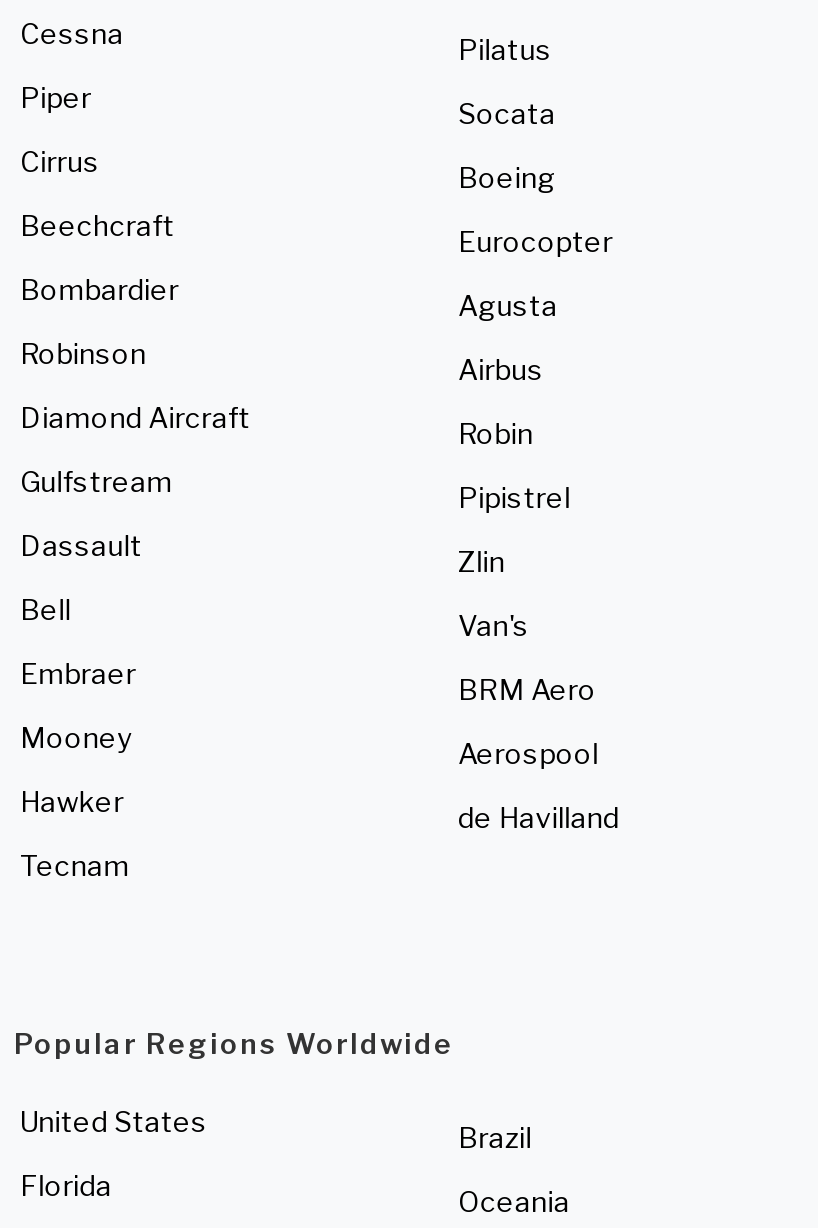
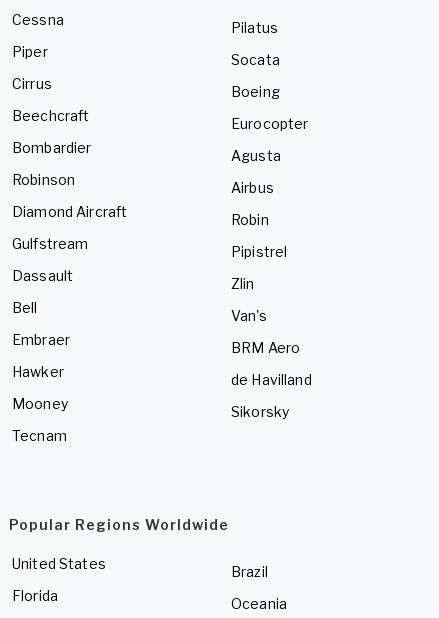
moved down: Mooney

- Aerospool

moved up: Hawker

moved up: de Havilland

+ Sikorsky
